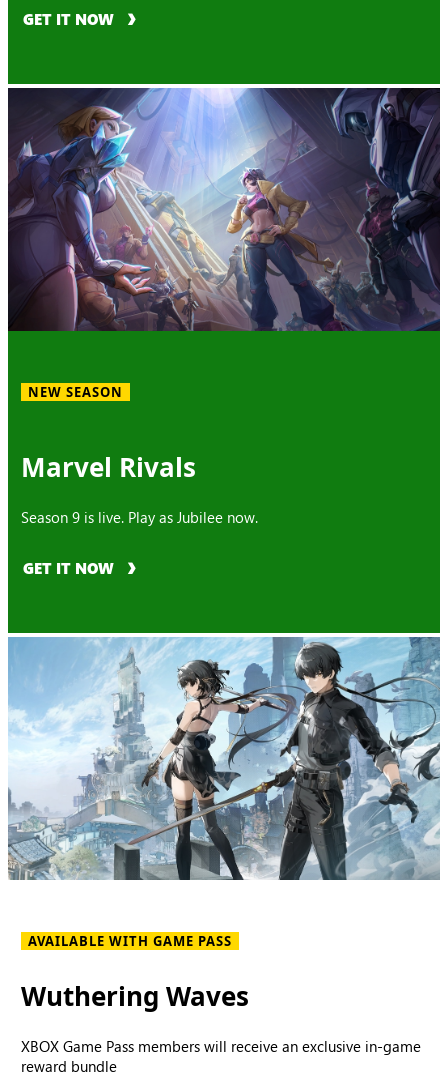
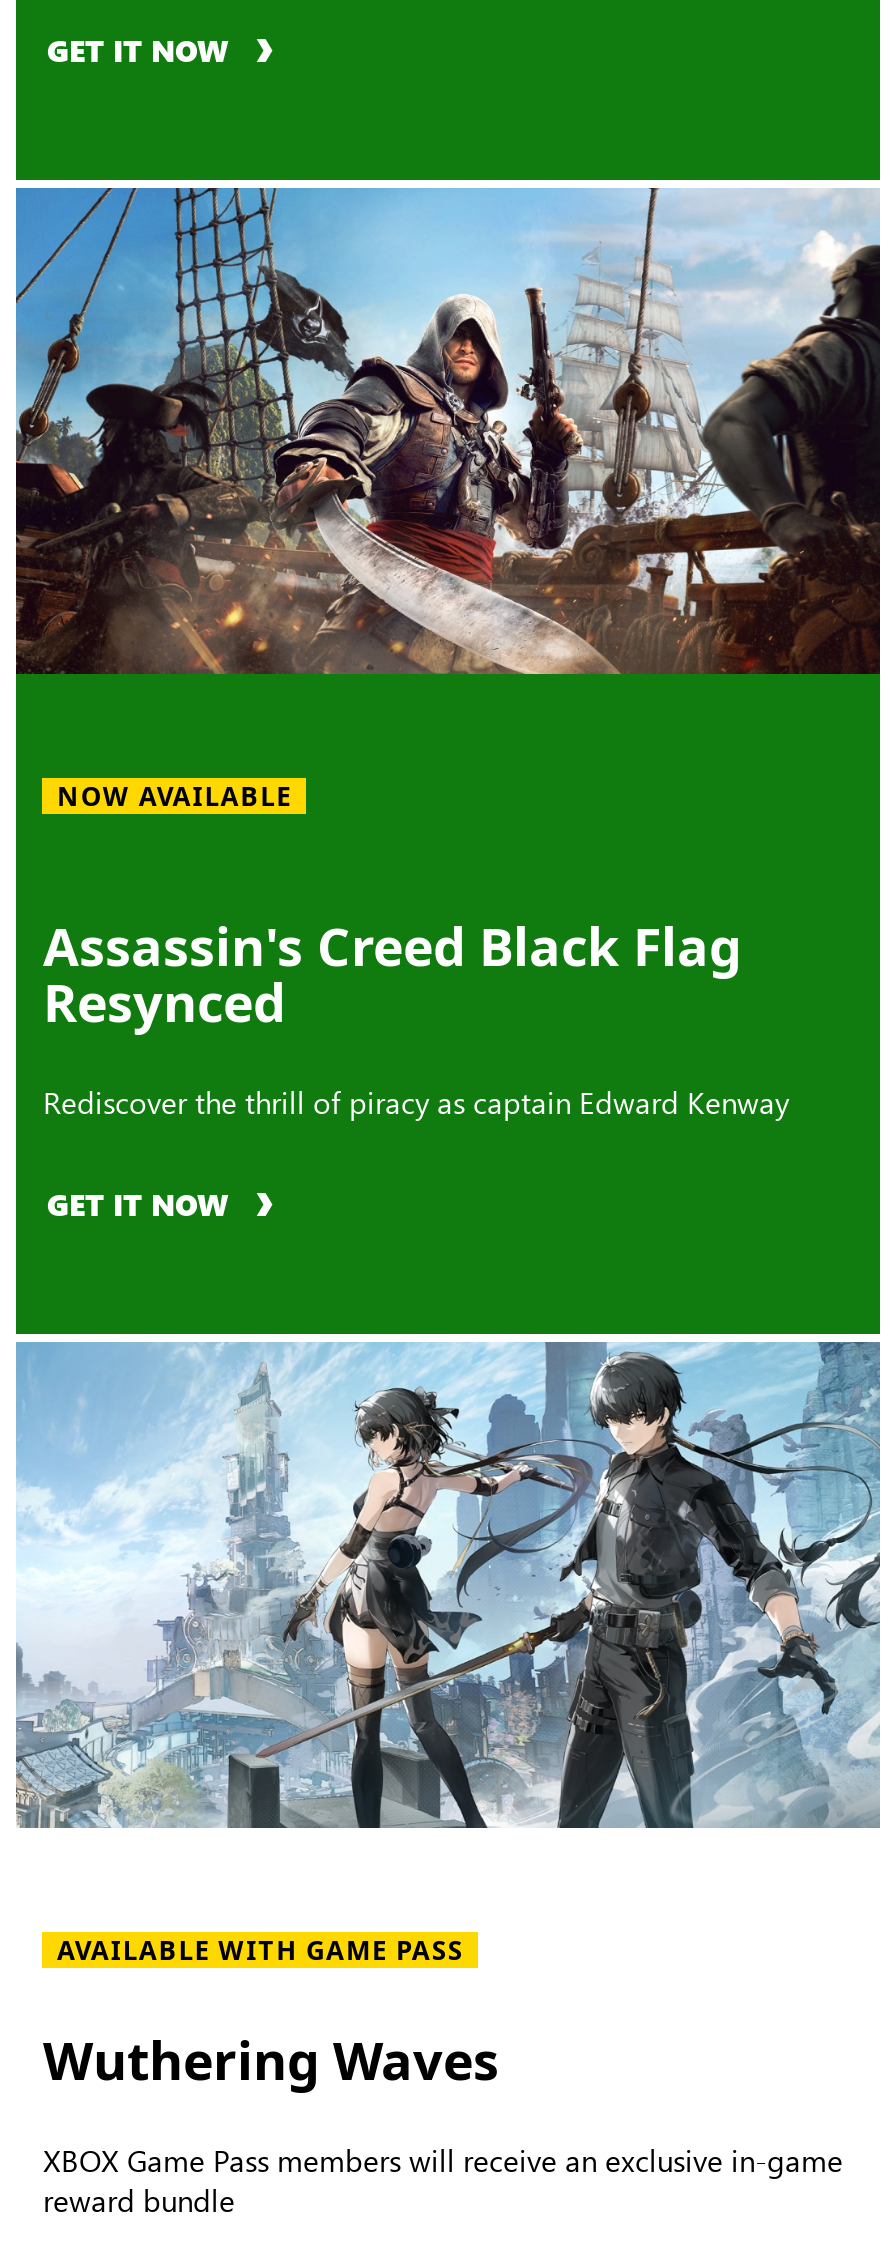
- [image]
+ [image]

- NEW SEASON
+ NOW AVAILABLE

- Marvel Rivals
+ Assassin's Creed Black Flag
+ Resynced

- Season 9 is live. Play as Jubilee now.
+ Rediscover the thrill of piracy as captain Edward Kenway
